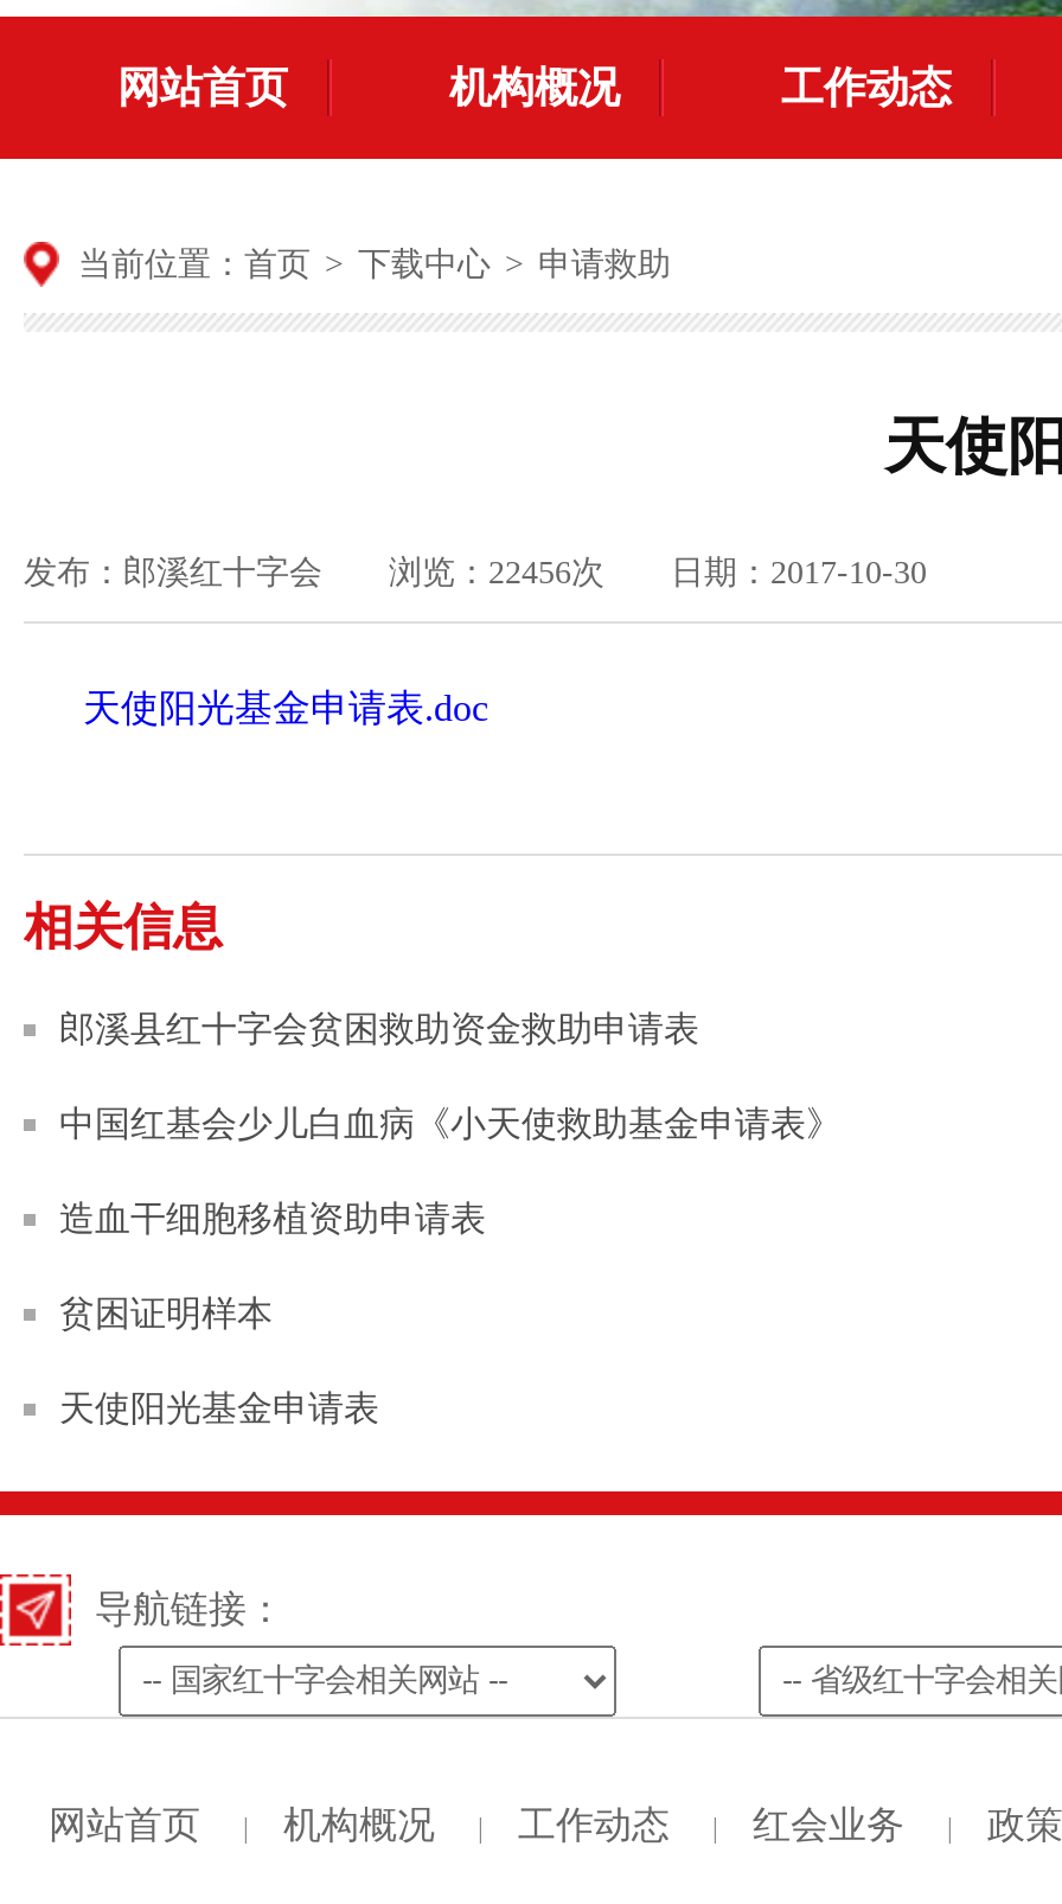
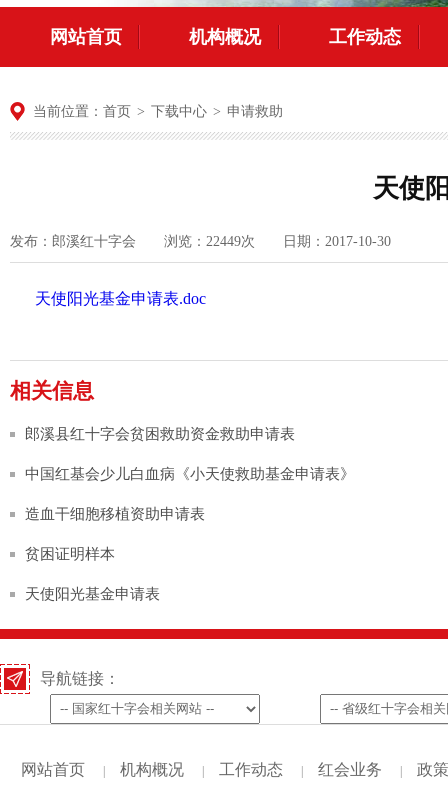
- 发布：郎溪红十字会 浏览：22456次 日期：2017-10-30
+ 发布：郎溪红十字会 浏览：22449次 日期：2017-10-30
